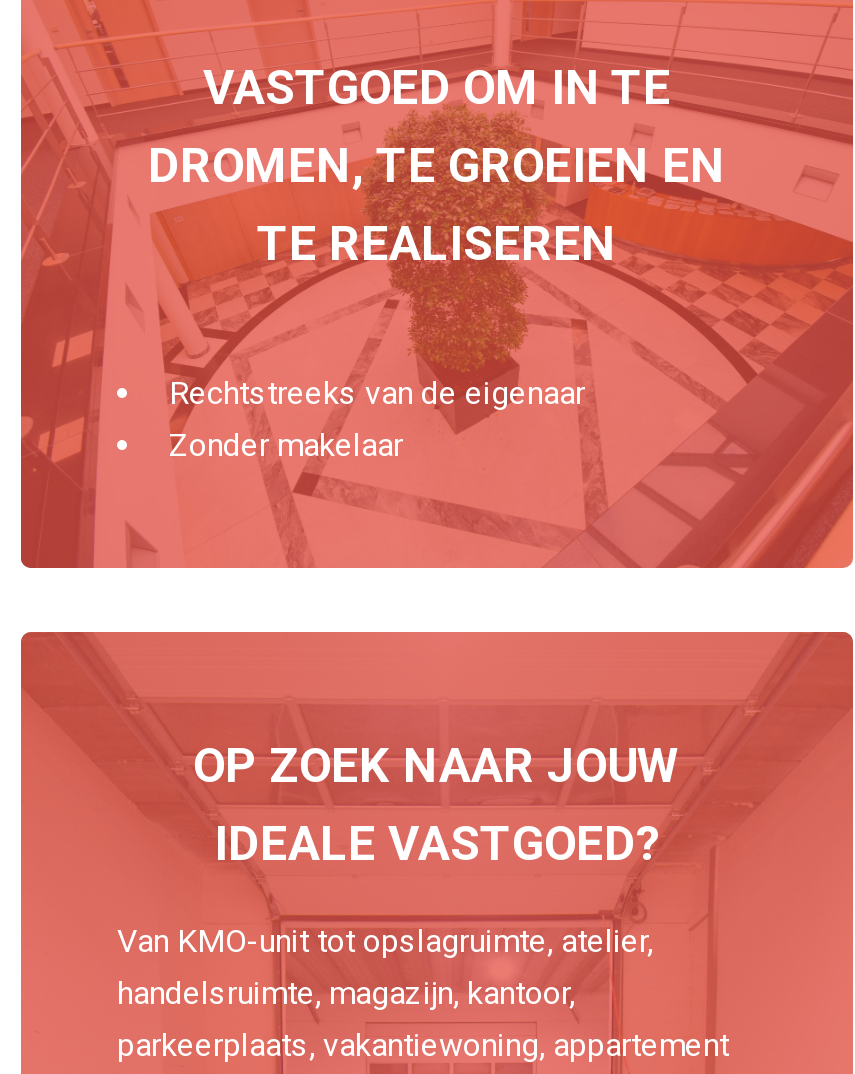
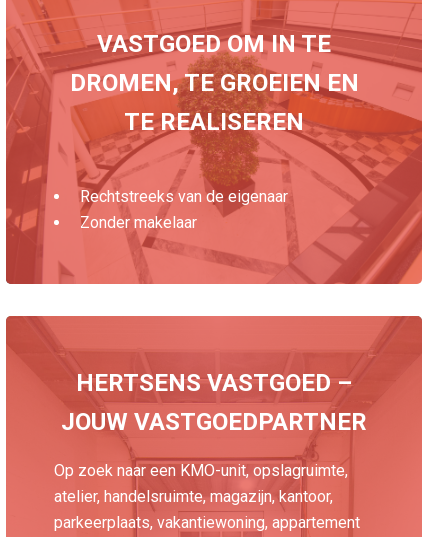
- OP ZOEK NAAR JOUW
- IDEALE VASTGOED?
+ HERTSENS VASTGOED –
+ JOUW VASTGOEDPARTNER

- Van KMO-unit tot opslagruimte, atelier,
- handelsruimte, magazijn, kantoor,
+ Op zoek naar een KMO-unit, opslagruimte,
+ atelier, handelsruimte, magazijn, kantoor,
